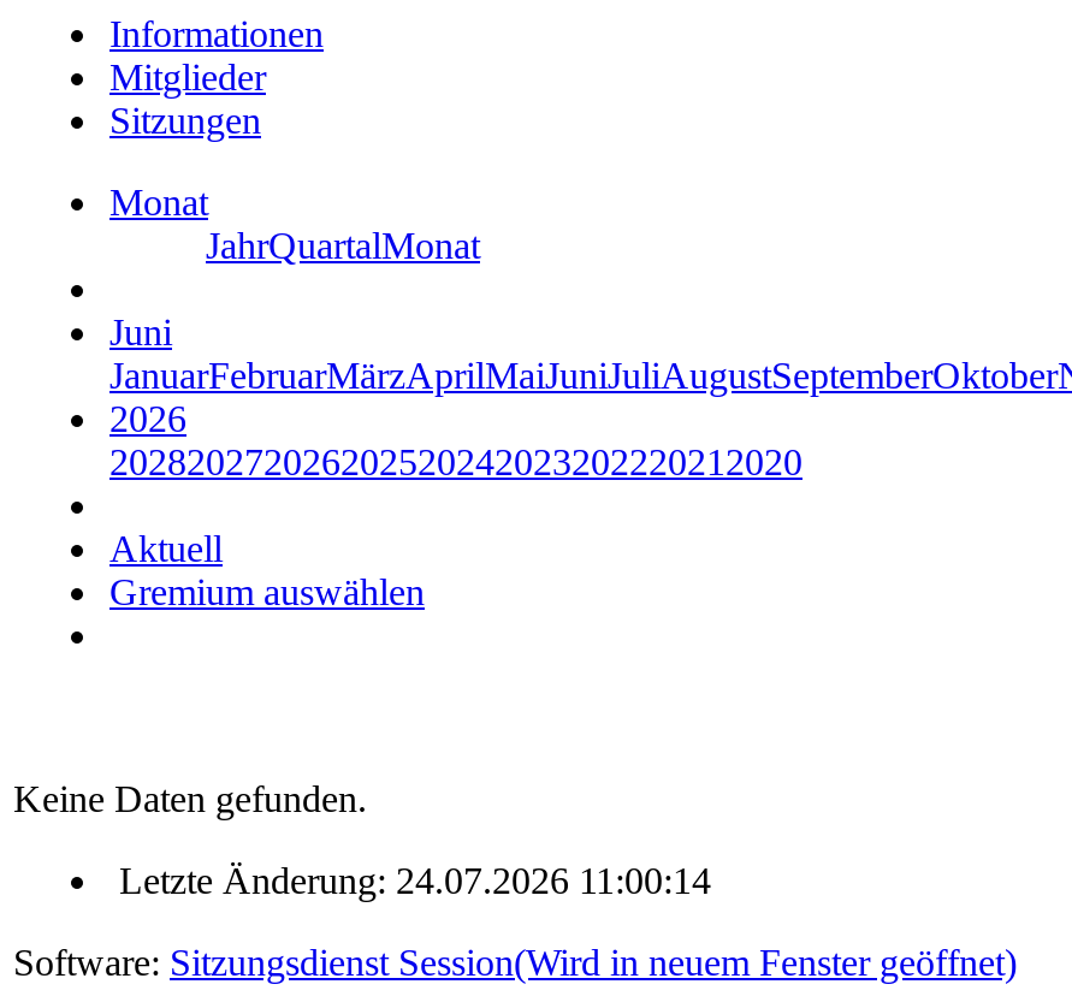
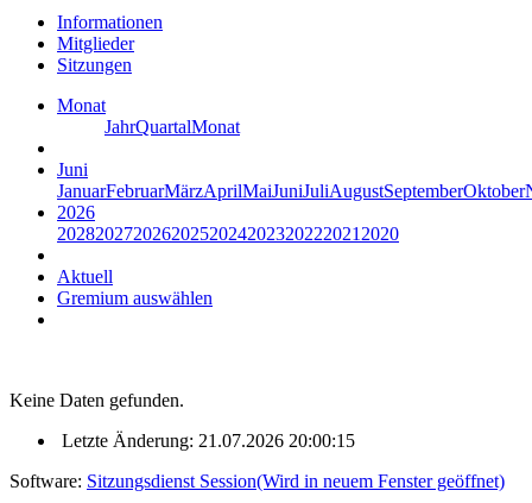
- Letzte Änderung: 24.07.2026 11:00:14
+ Letzte Änderung: 21.07.2026 20:00:15
